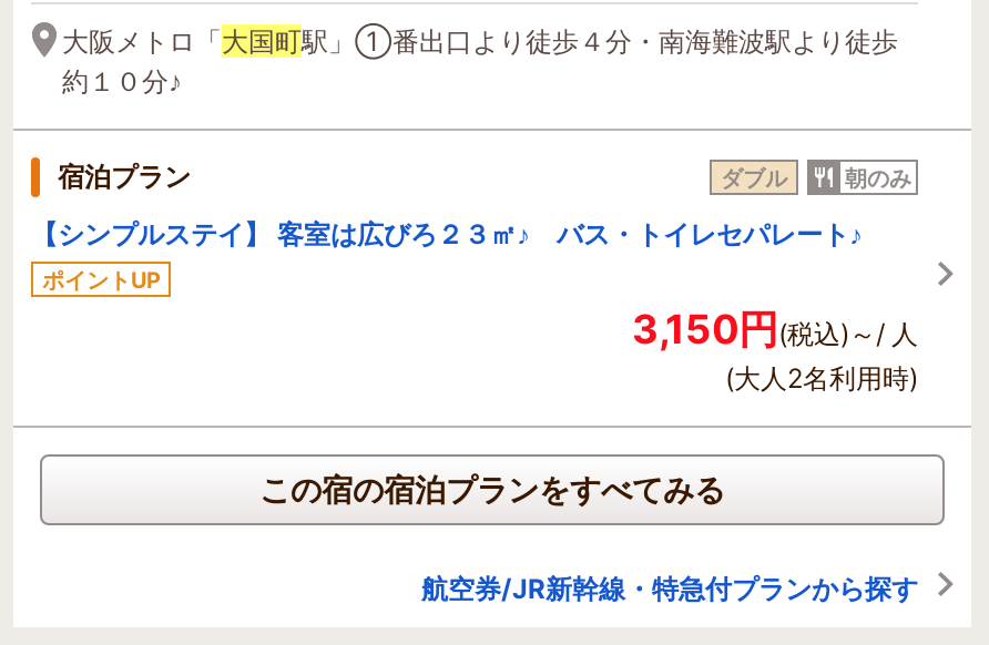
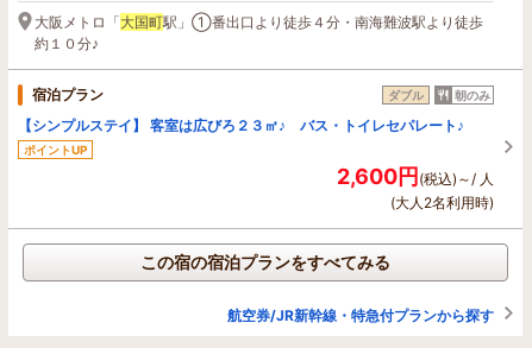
- 3,150円(税込)～/ 人
+ 2,600円(税込)～/ 人
